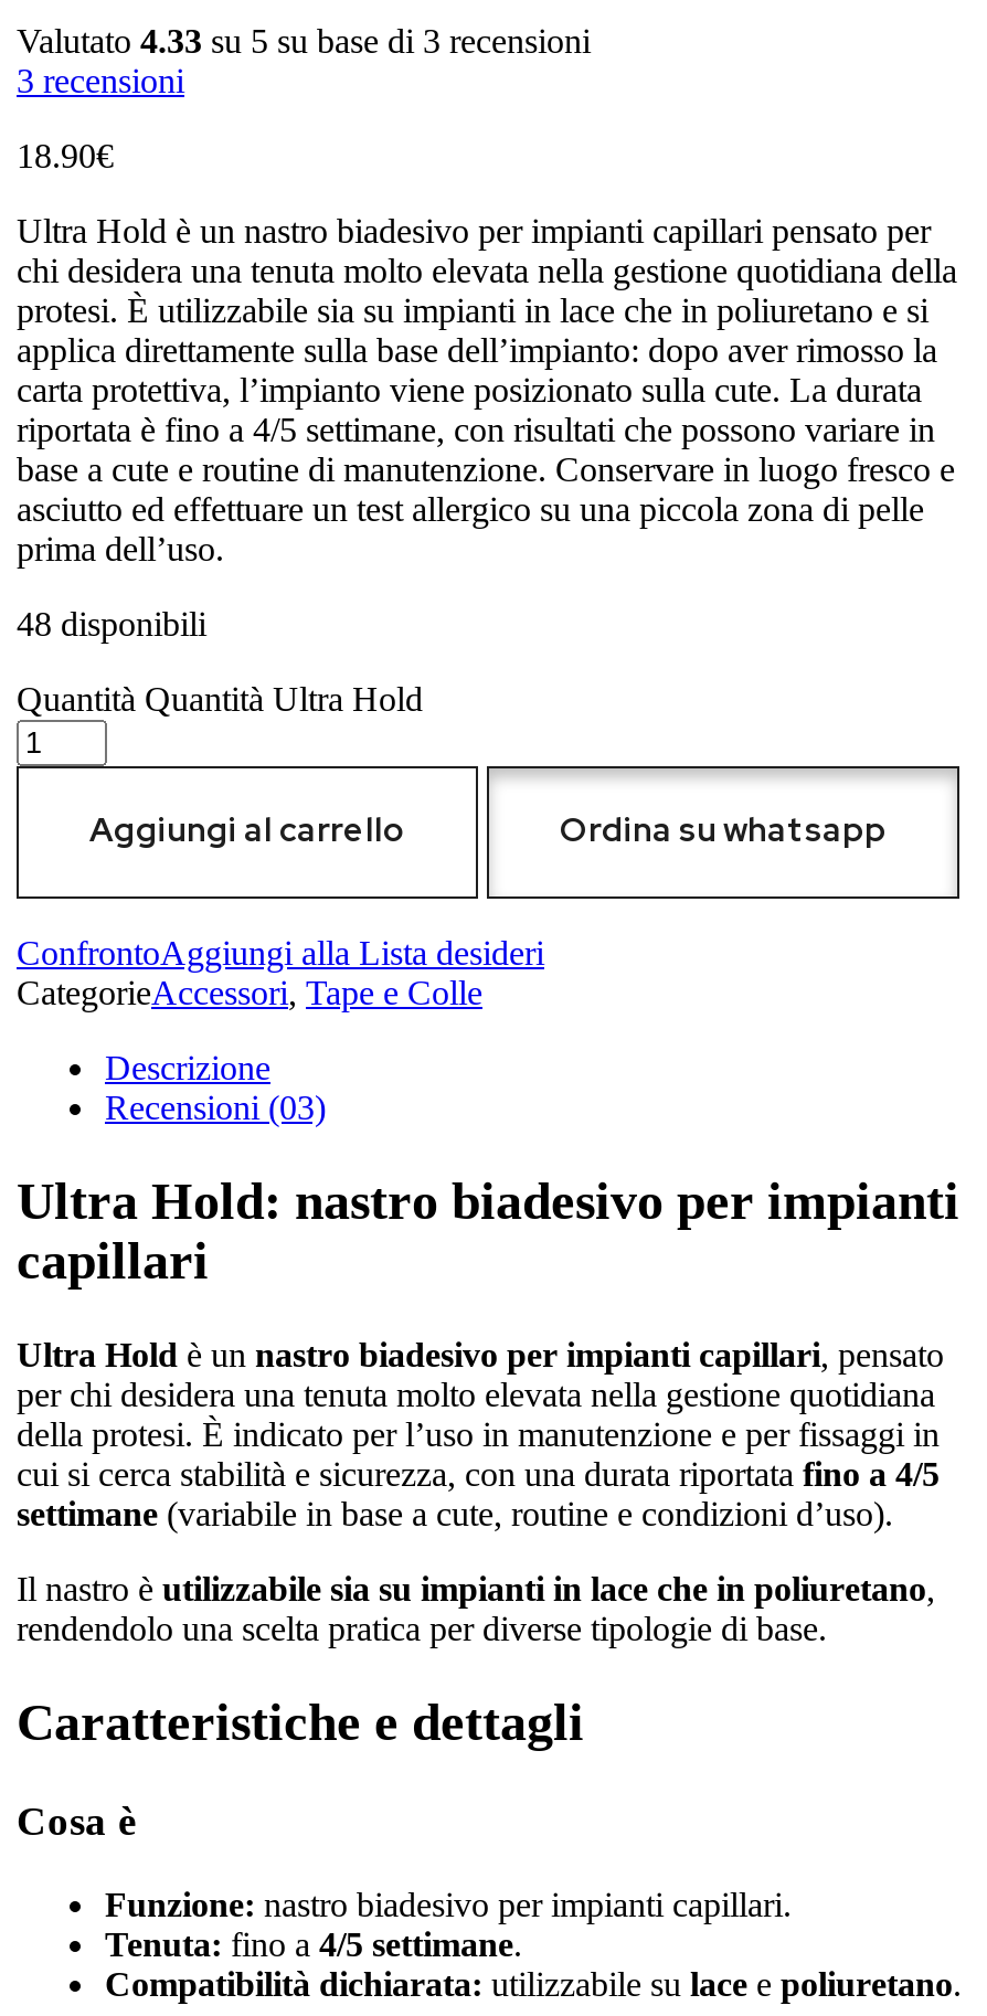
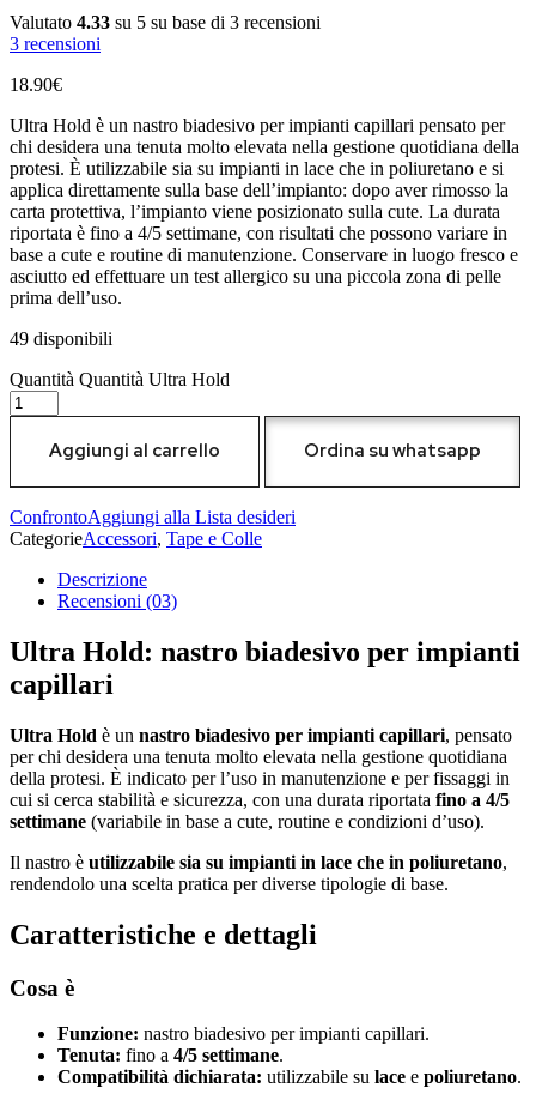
- 48 disponibili
+ 49 disponibili
